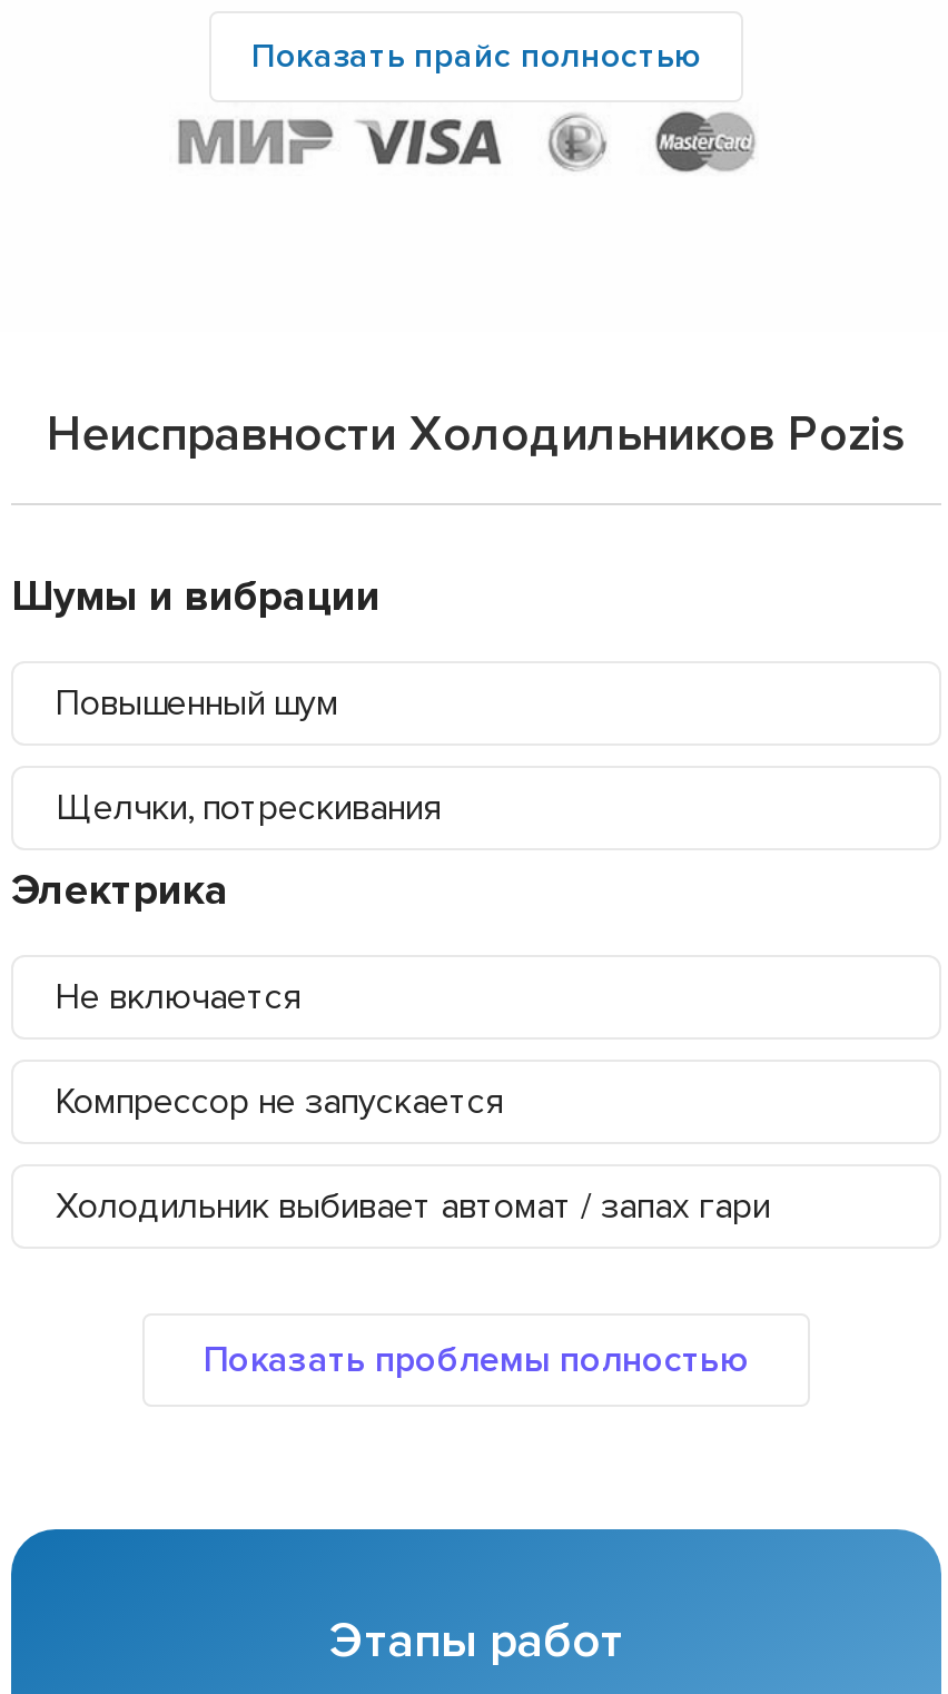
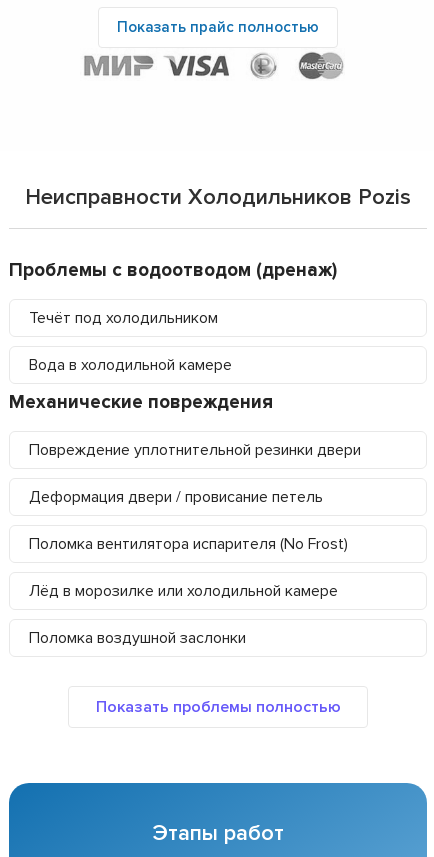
- Шумы и вибрации
- Повышенный шум
- Щелчки, потрескивания
- Электрика
- Не включается
- Компрессор не запускается
- Холодильник выбивает автомат / запах гари
+ Проблемы с водоотводом (дренаж)
+ Течёт под холодильником
+ Вода в холодильной камере
+ Механические повреждения
+ Повреждение уплотнительной резинки двери
+ Деформация двери / провисание петель
+ Поломка вентилятора испарителя (No Frost)
+ Лёд в морозилке или холодильной камере
+ Поломка воздушной заслонки
